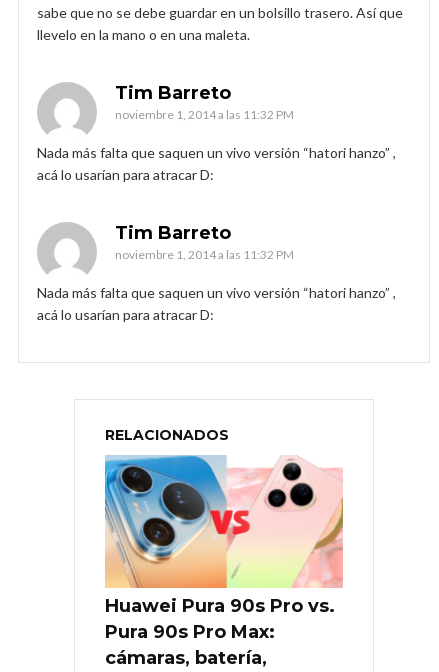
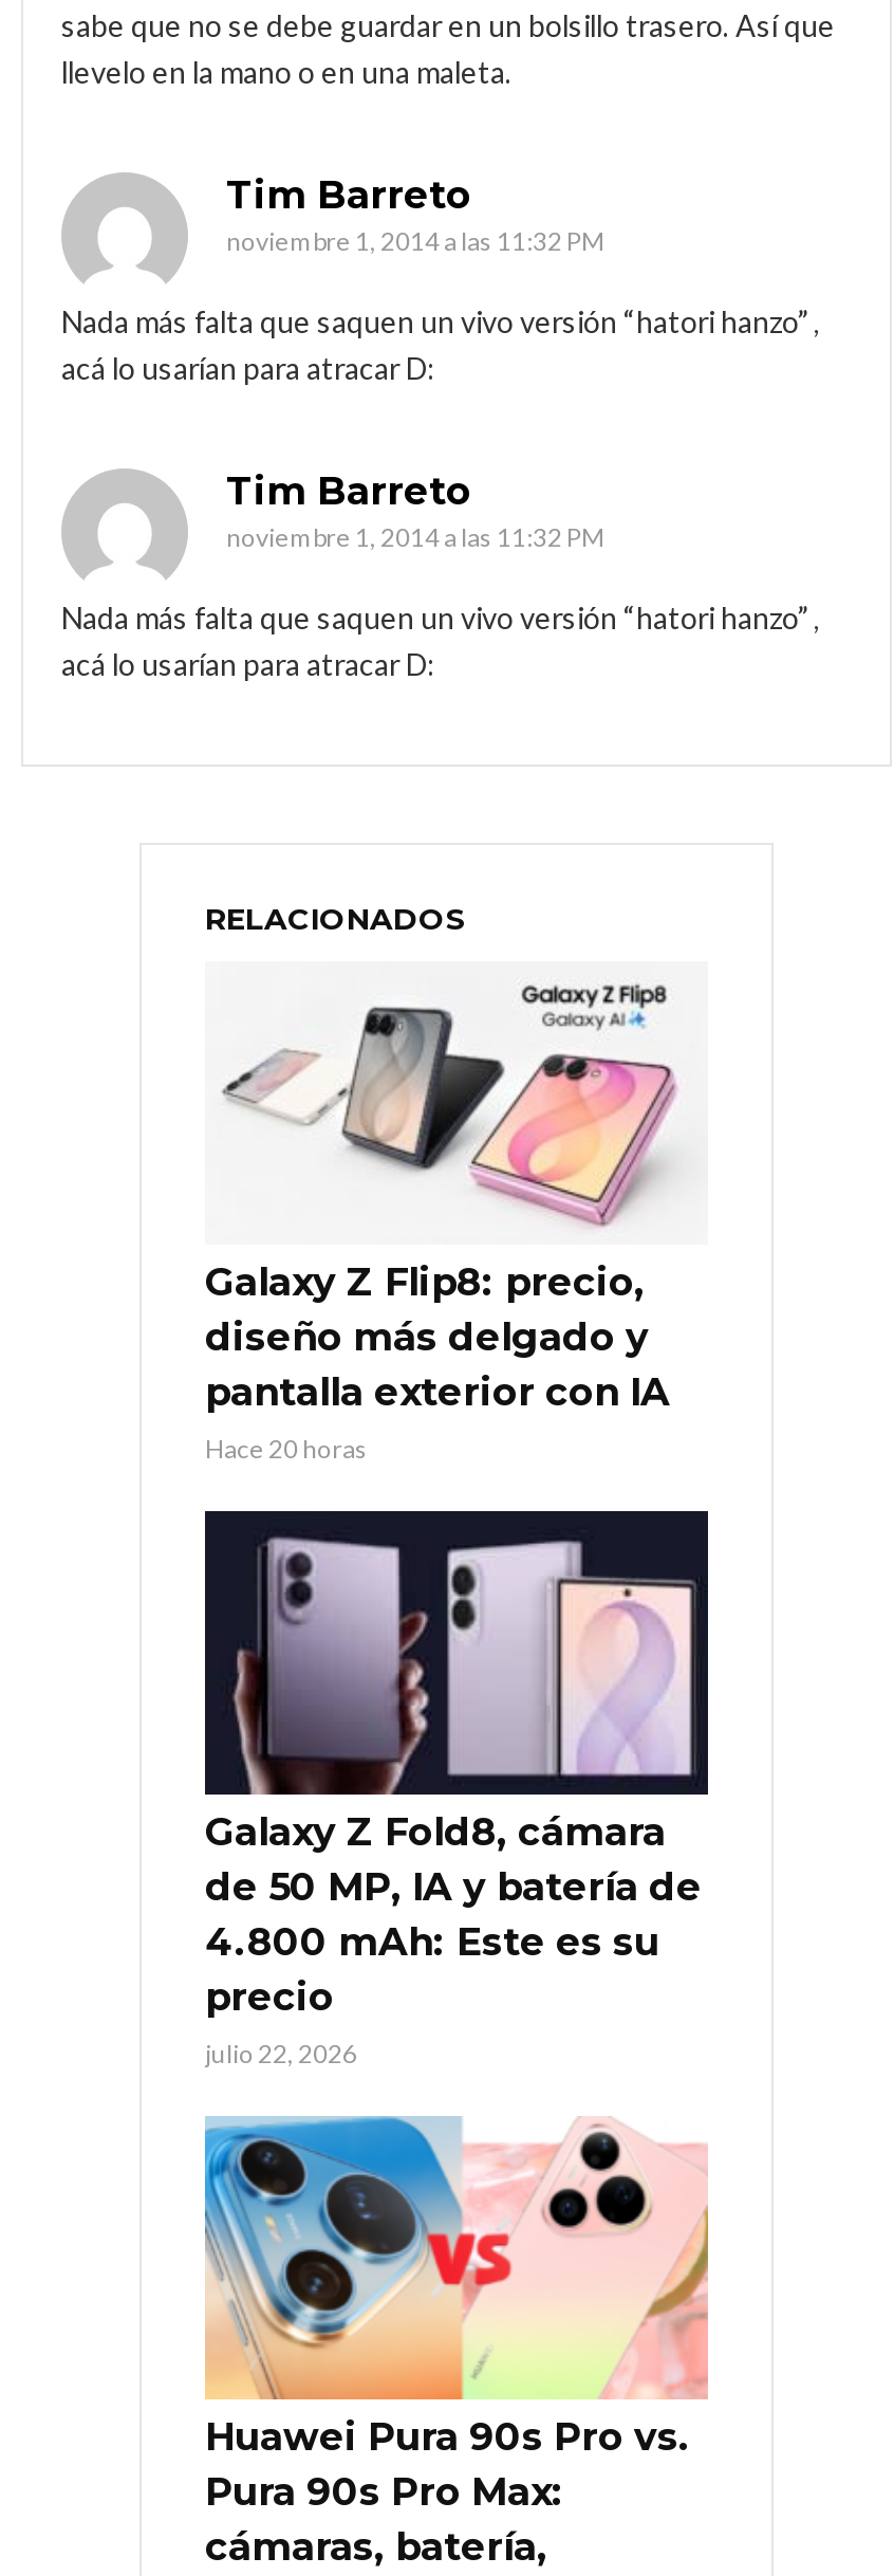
+ [image]
+ Galaxy Z Fold8, cámara
+ de 50 MP, IA y batería de
+ 4.800 mAh: Este es su
+ precio
+ julio 22, 2026

+ [image]
+ Galaxy Z Flip8: precio,
+ diseño más delgado y
+ pantalla exterior con IA
+ Hace 20 horas
